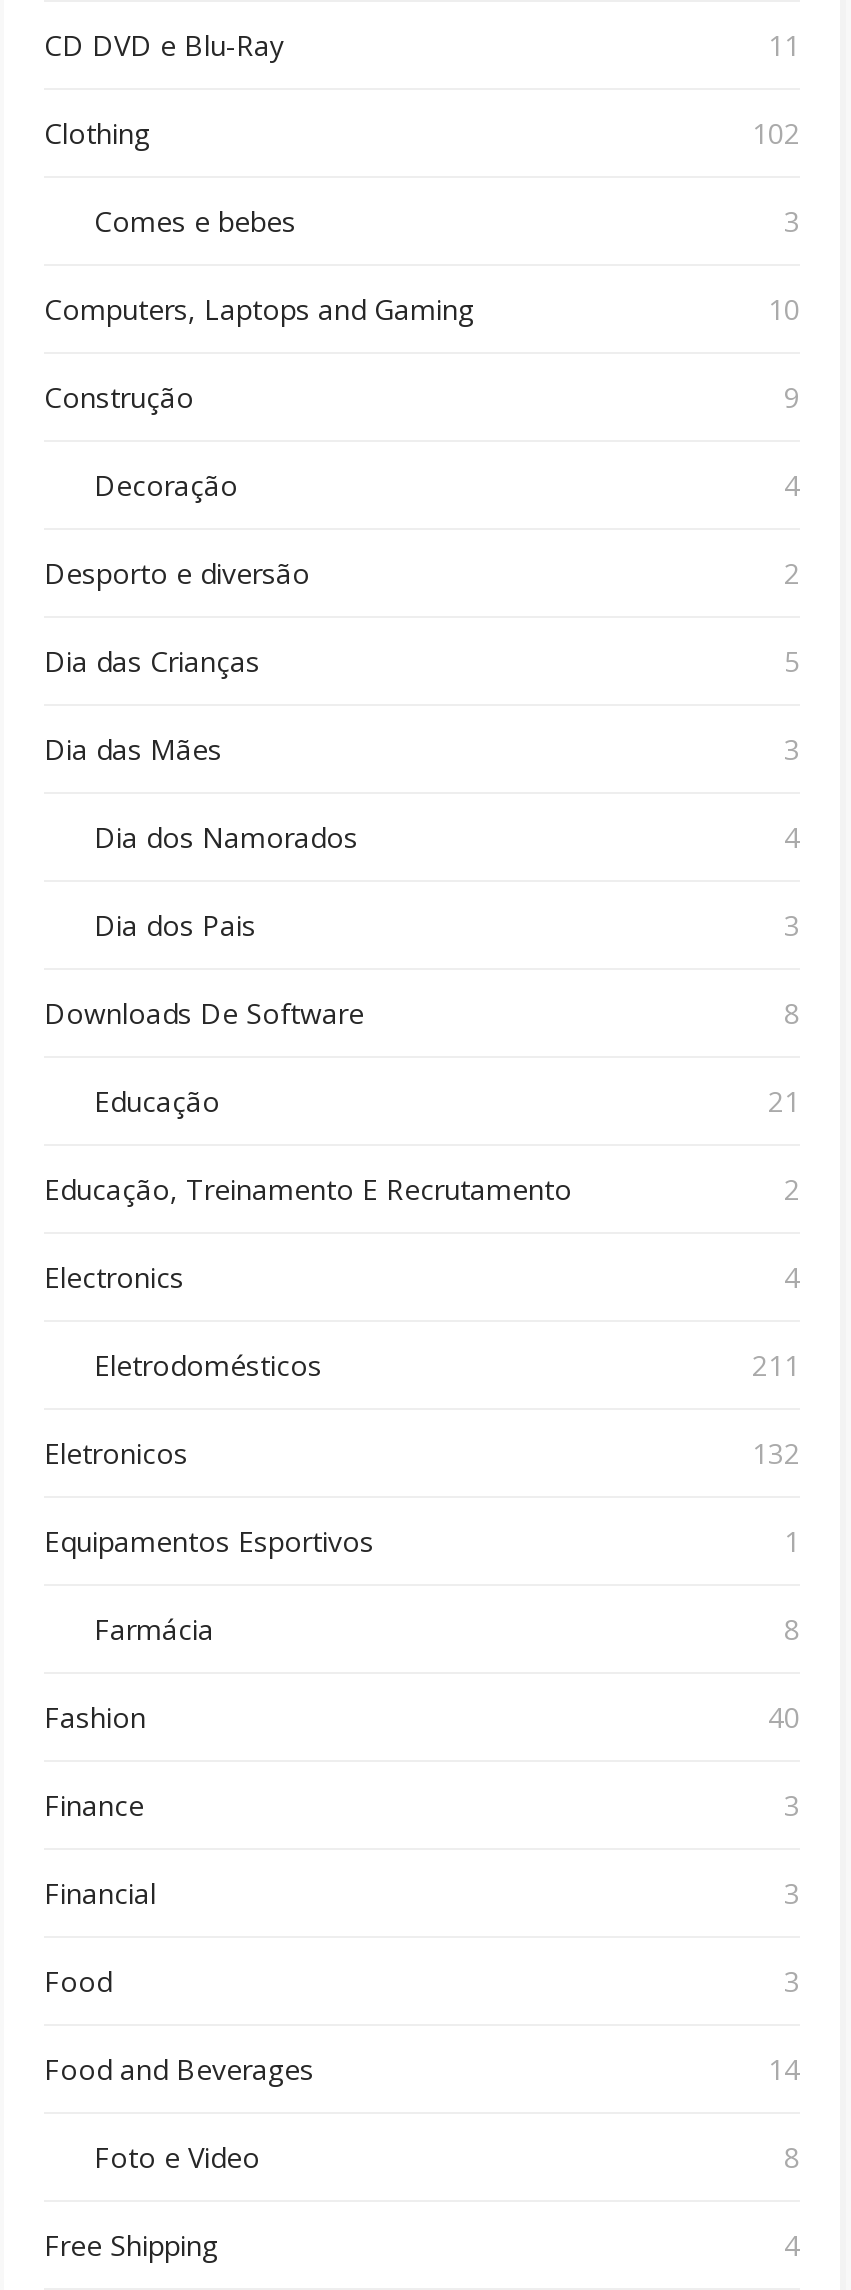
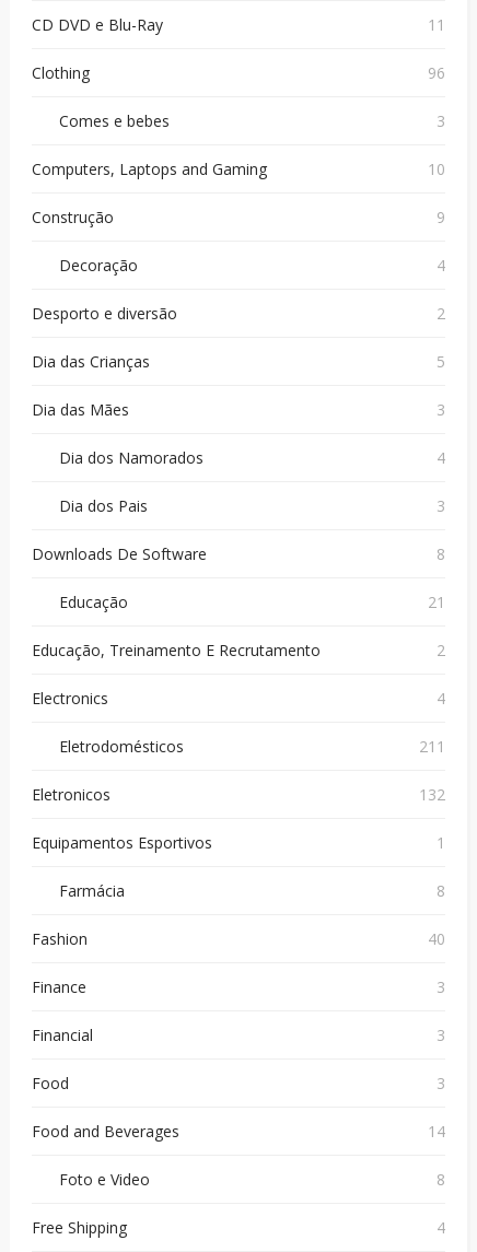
- 102
+ 96
